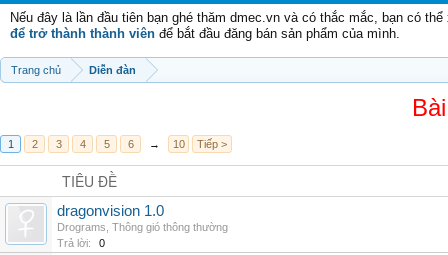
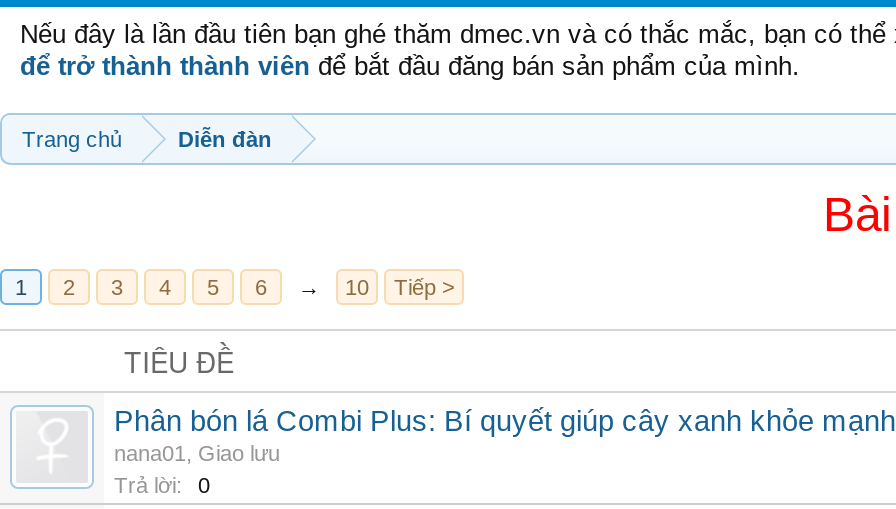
- dragonvision 1.0
- Drograms, Thông gió thông thường
+ Phân bón lá Combi Plus: Bí quyết giúp cây xanh khỏe mạnh
+ nana01, Giao lưu
